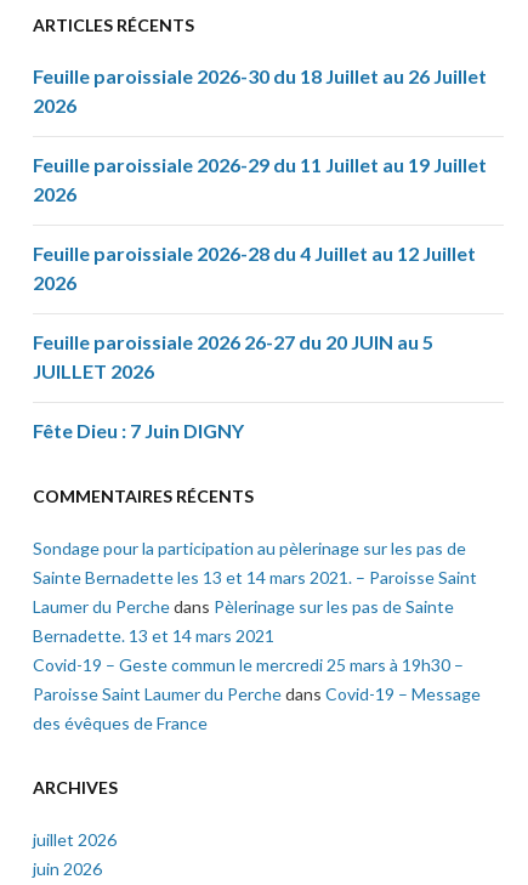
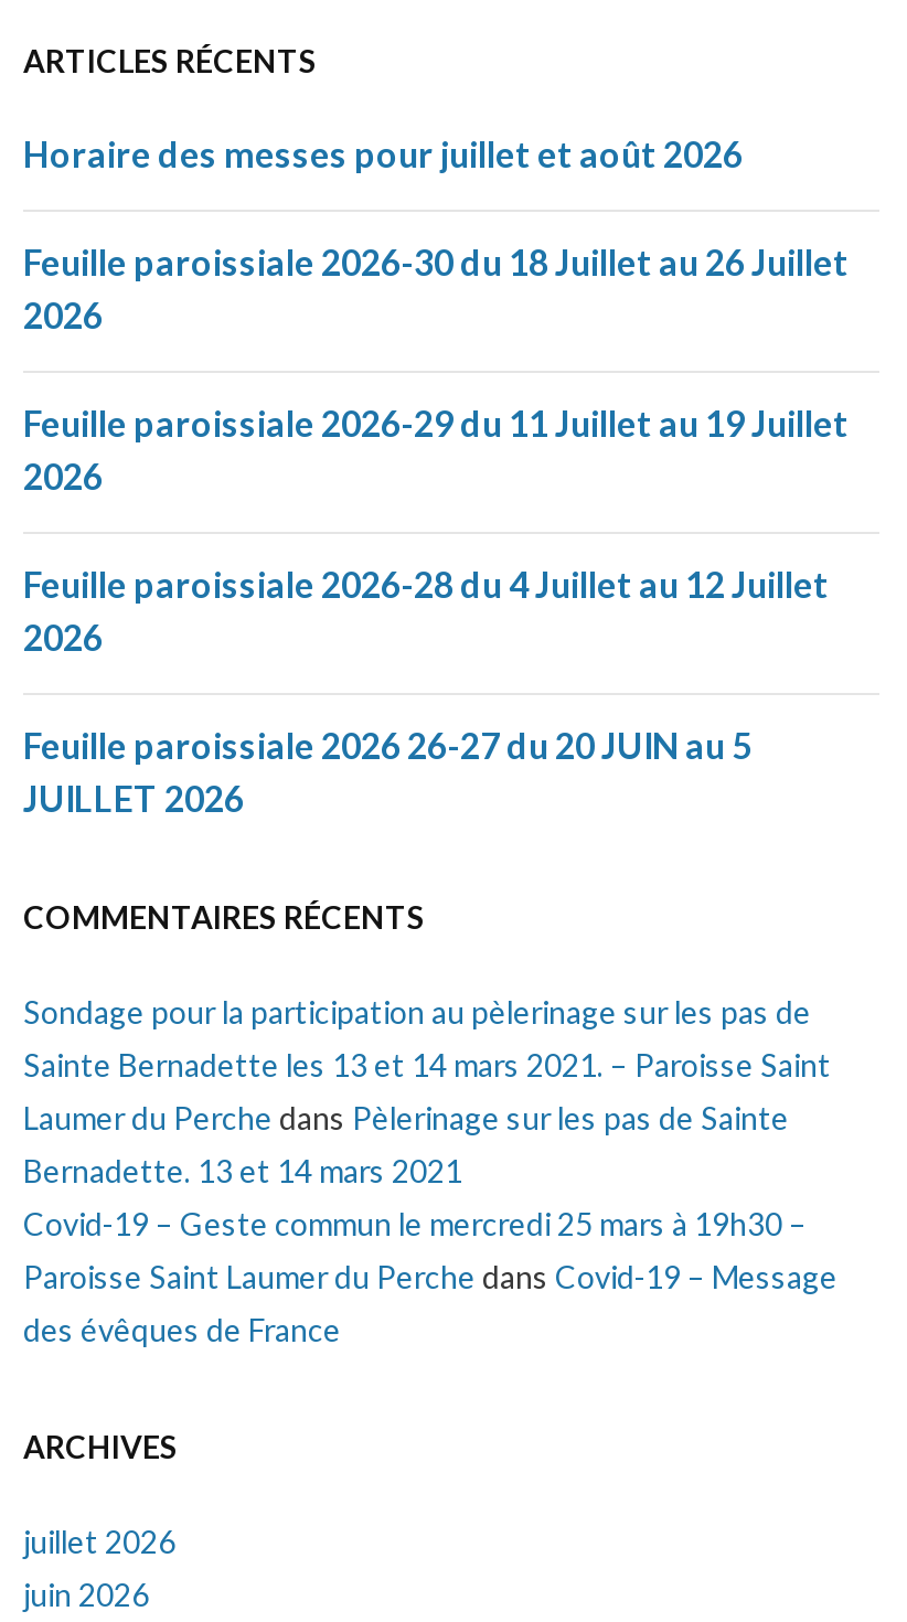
+ Horaire des messes pour juillet et août 2026

moved down: Feuille paroissiale 2026-30 du 18 Juillet au 26 Juillet | 2026 | Feuille paroissiale 2026-29 du 11 Juillet au 19 Juillet | 2026 | Feuille paroissiale 2026-28 du 4 Juillet au 12 Juillet | 2026 | Feuille paroissiale 2026 26-27 du 20 JUIN au 5 | JUILLET 2026

- Fête Dieu : 7 Juin DIGNY
